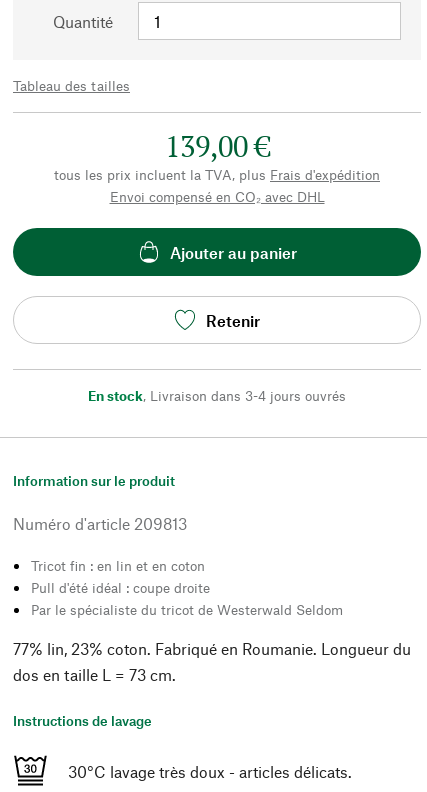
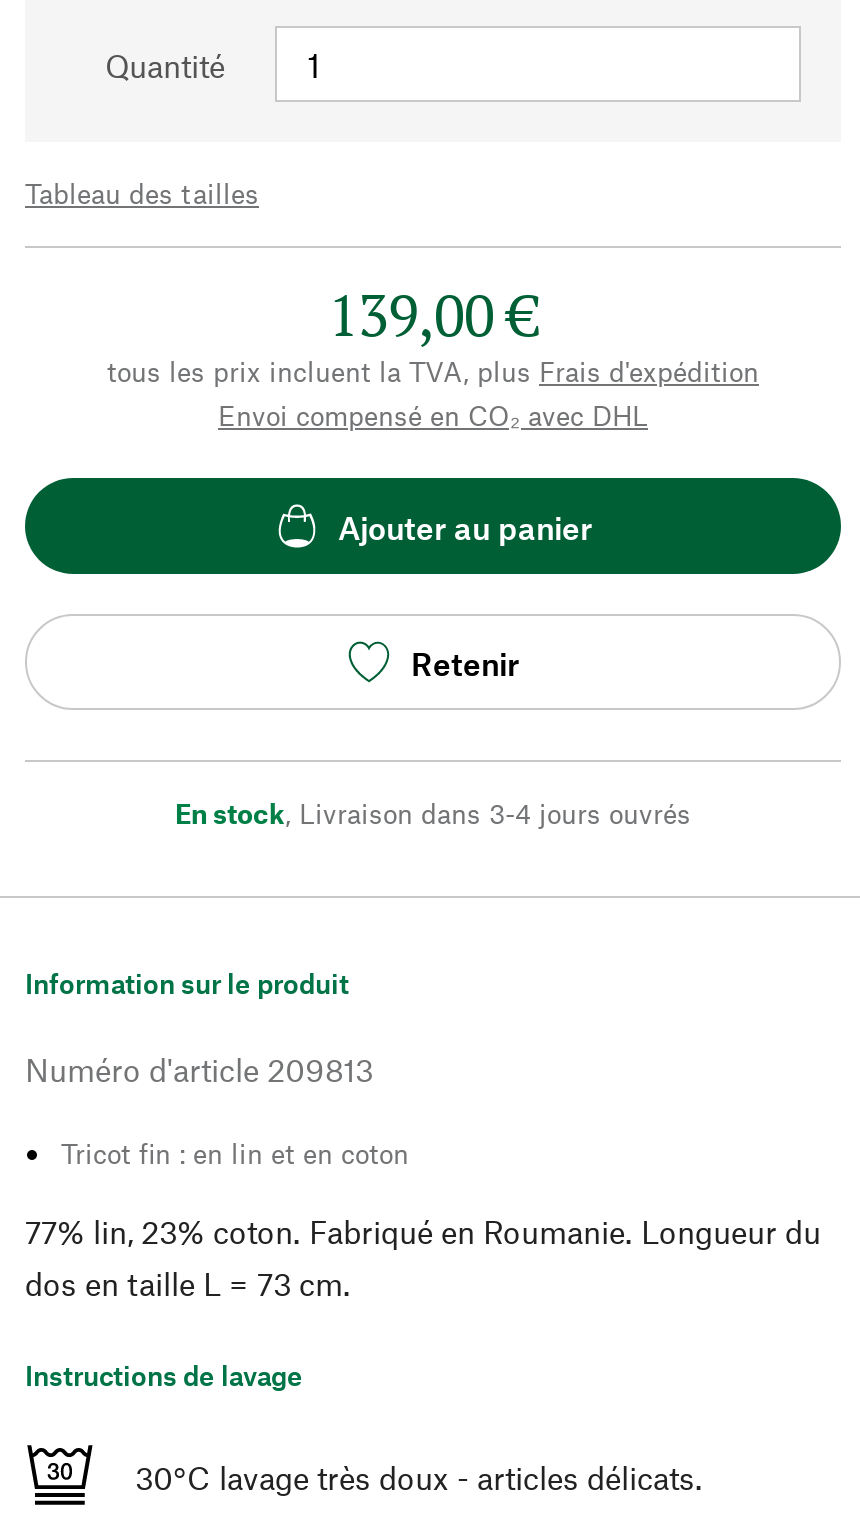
- Pull d'été idéal : coupe droite
- Par le spécialiste du tricot de Westerwald Seldom
